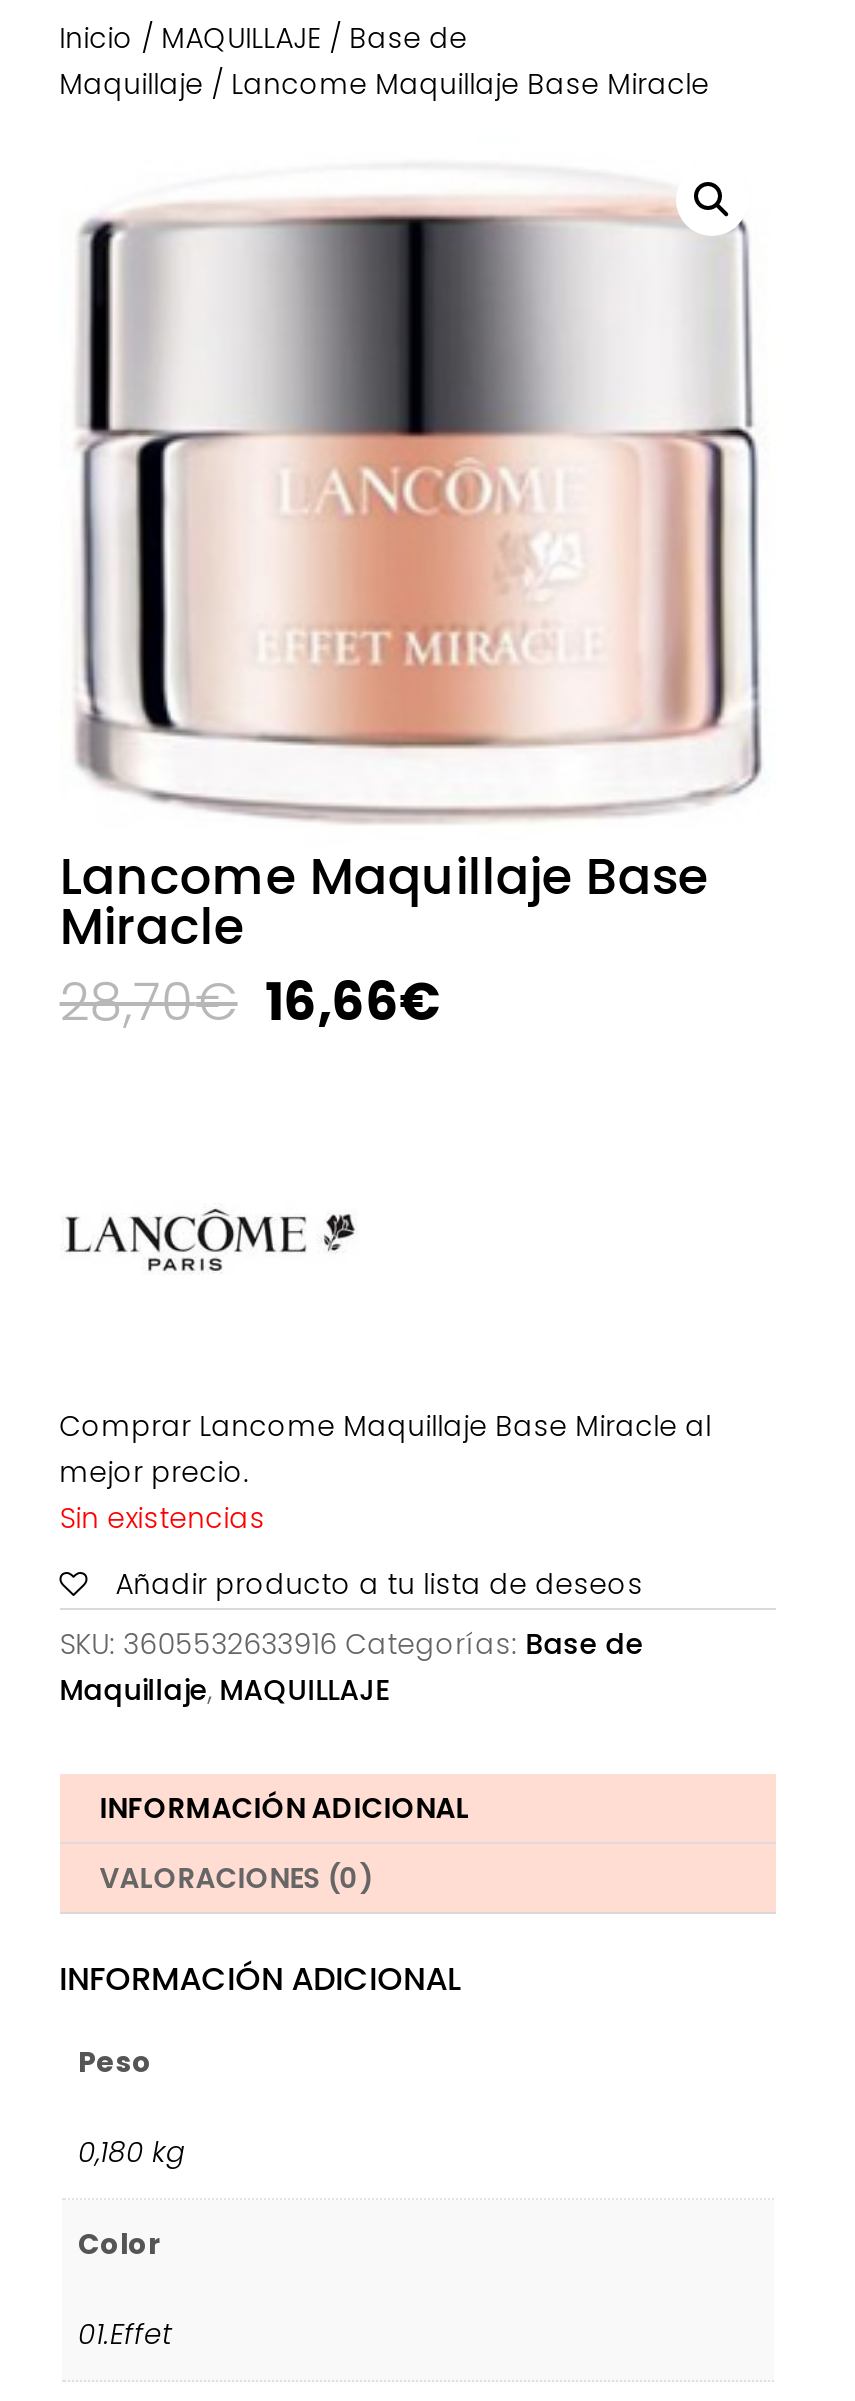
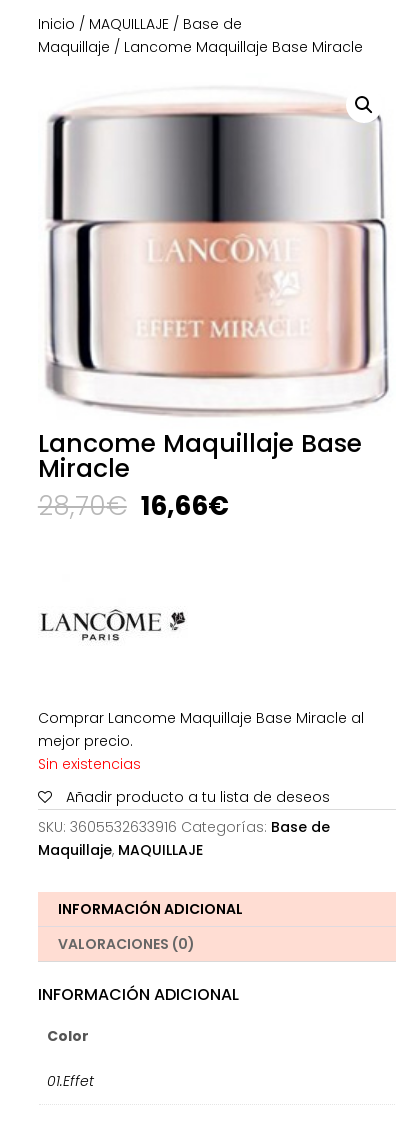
- Peso
- 0,180 kg
